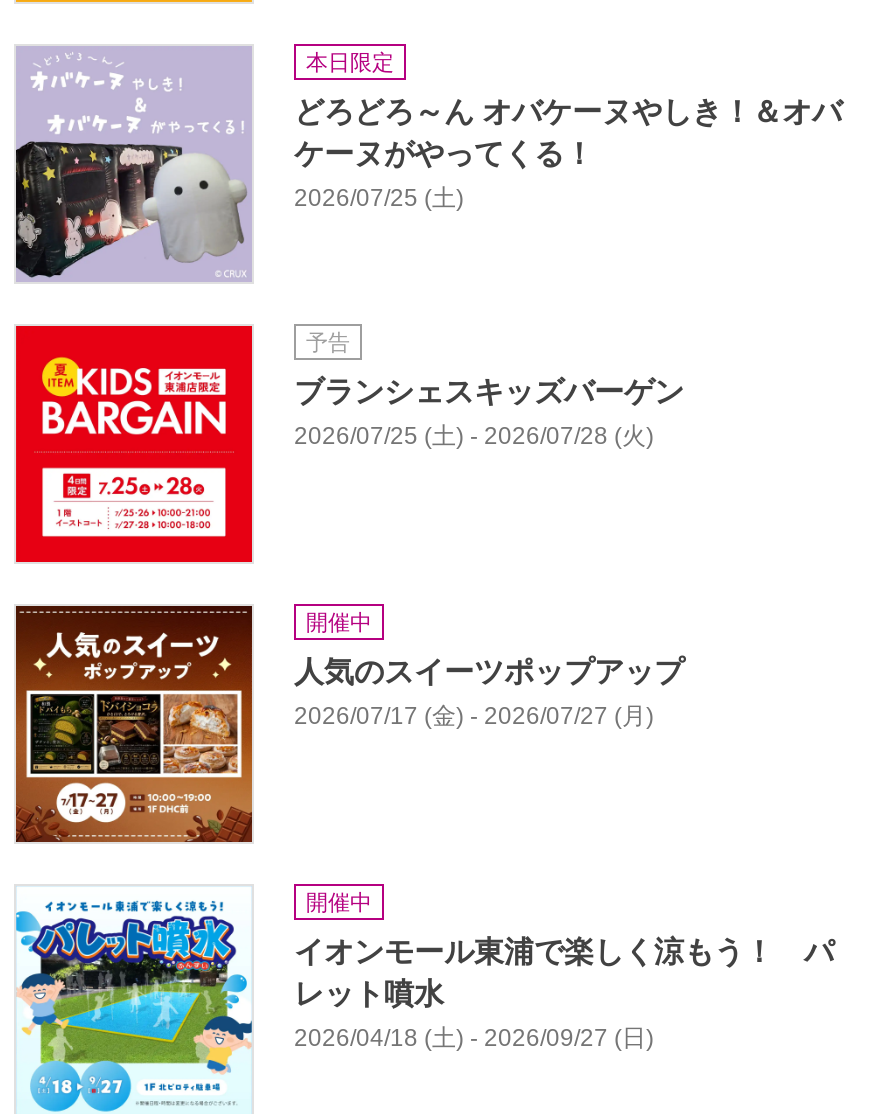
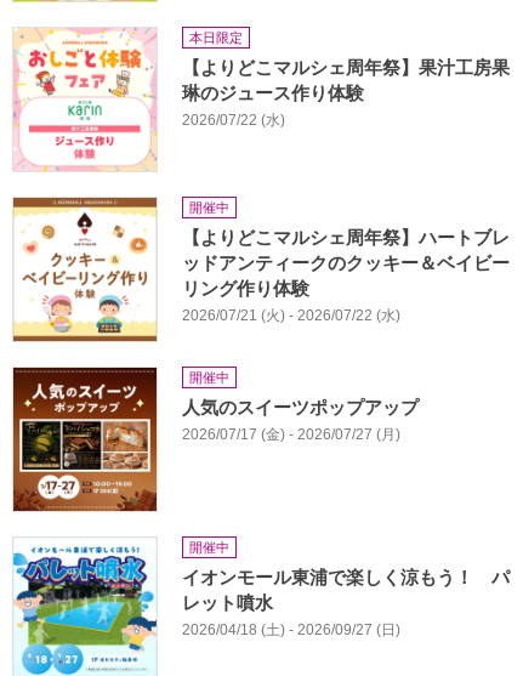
- [image]
- どろどろ～ん オバケーヌやしき！＆オバ
- ケーヌがやってくる！
- 2026/07/25 (土)
+ [image]
+ 【よりどこマルシェ周年祭】果汁工房果
+ 琳のジュース作り体験
+ 2026/07/22 (水)

- [image]
- ブランシェスキッズバーゲン
- 2026/07/25 (土) - 2026/07/28 (火)
+ [image]
+ 【よりどこマルシェ周年祭】ハートブレ
+ ッドアンティークのクッキー＆ベイビー
+ リング作り体験
+ 2026/07/21 (火) - 2026/07/22 (水)

- 予告
+ 開催中
